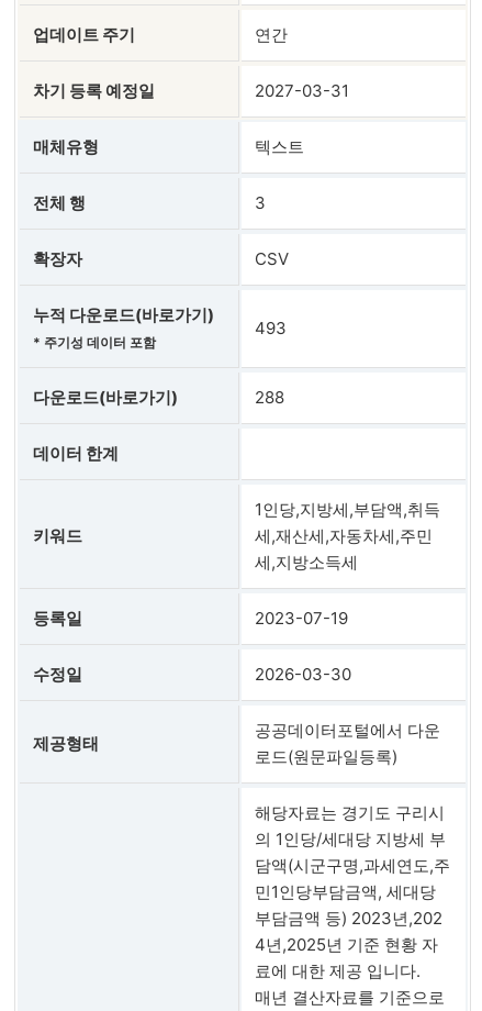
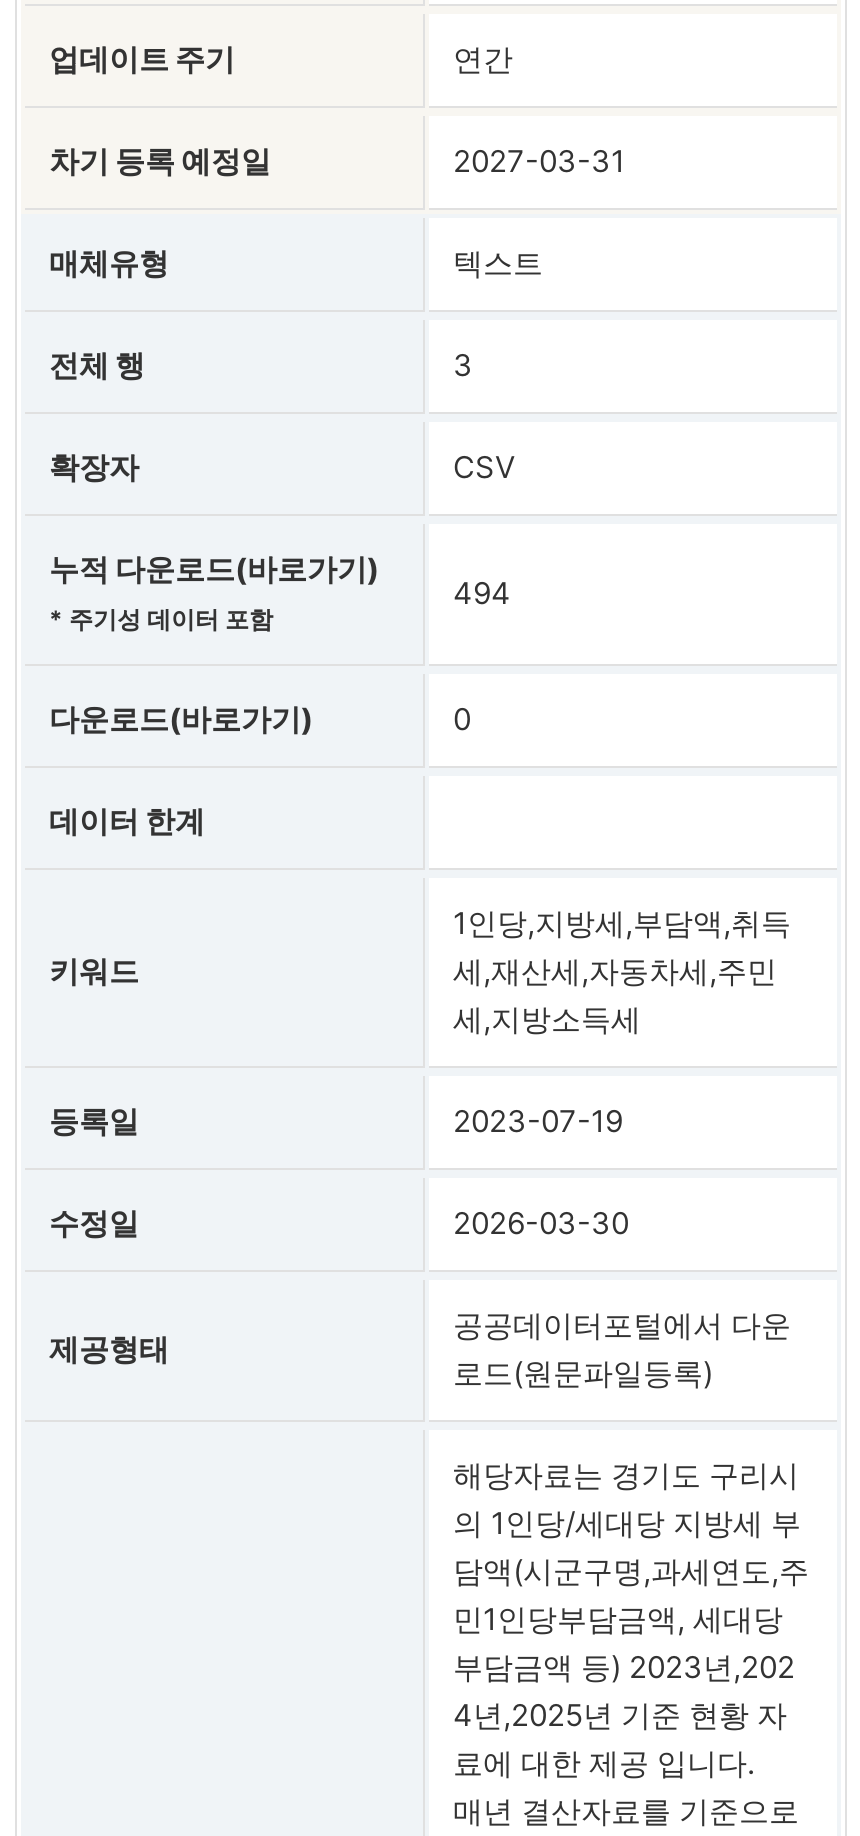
- 493
+ 494

- 288
+ 0
